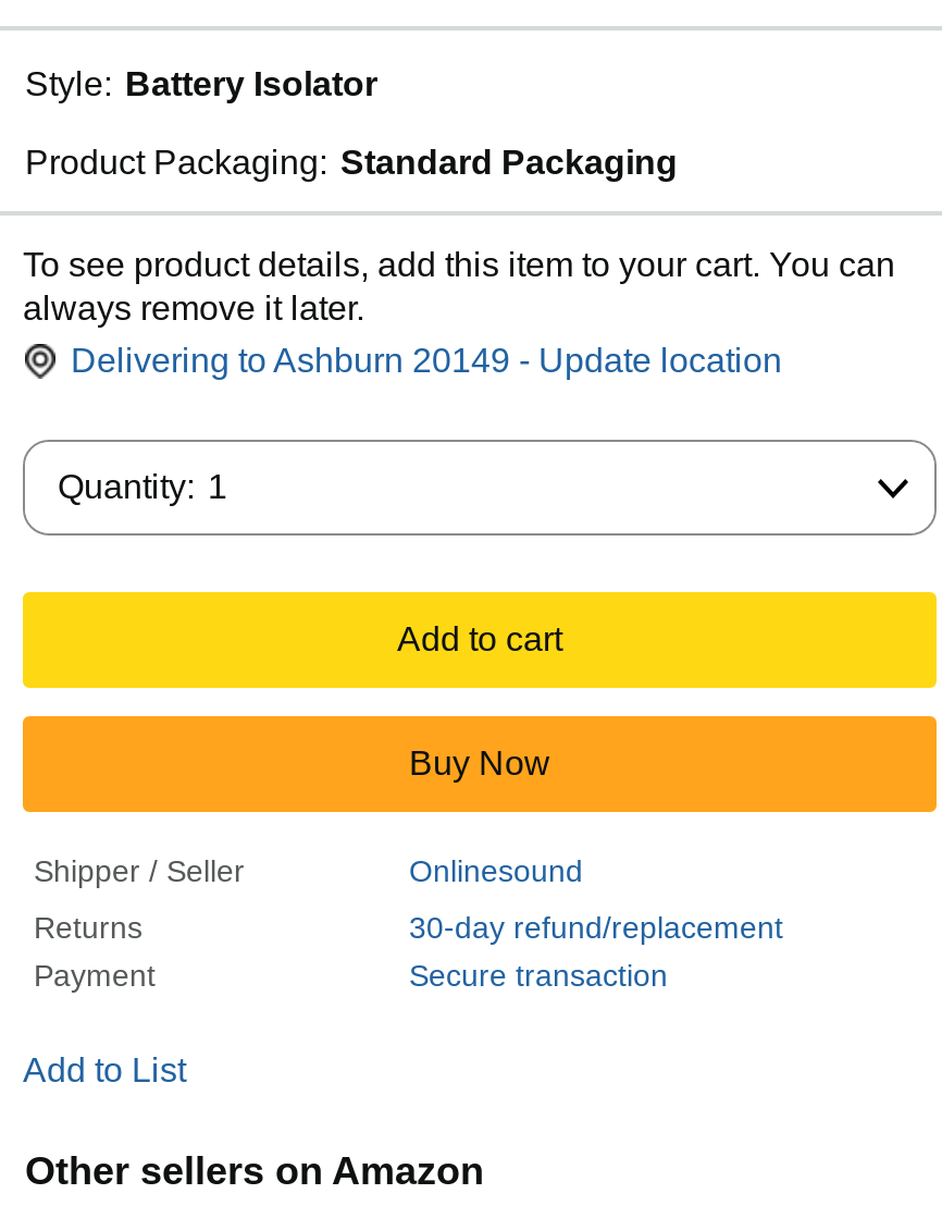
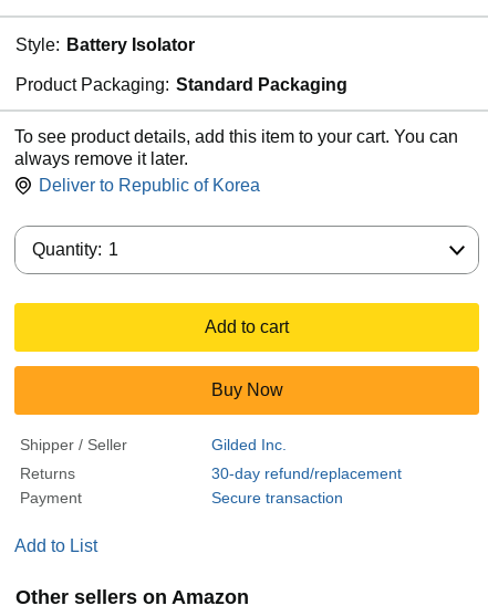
- Delivering to Ashburn 20149 - Update location
+ Deliver to Republic of Korea

- Onlinesound
+ Gilded Inc.
